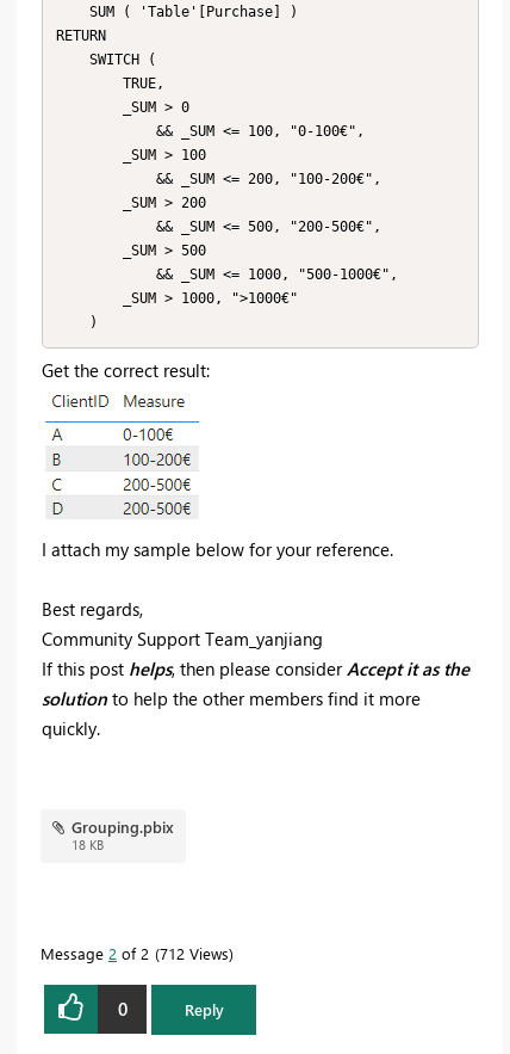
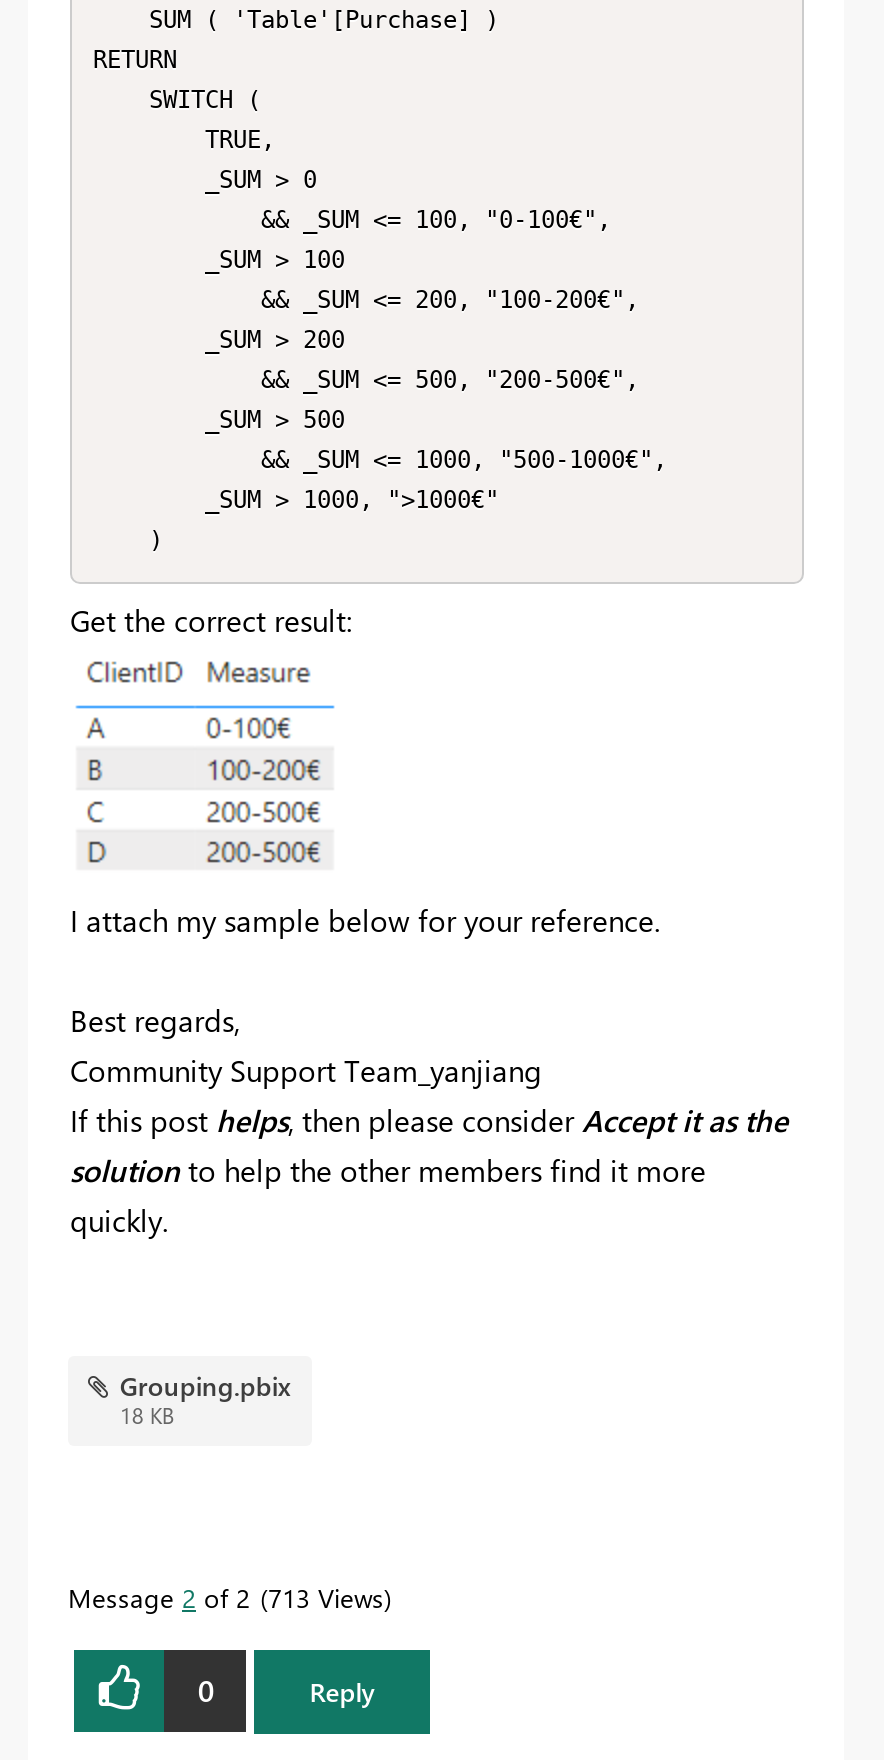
- Message 2 of 2 712 Views
+ Message 2 of 2 713 Views
